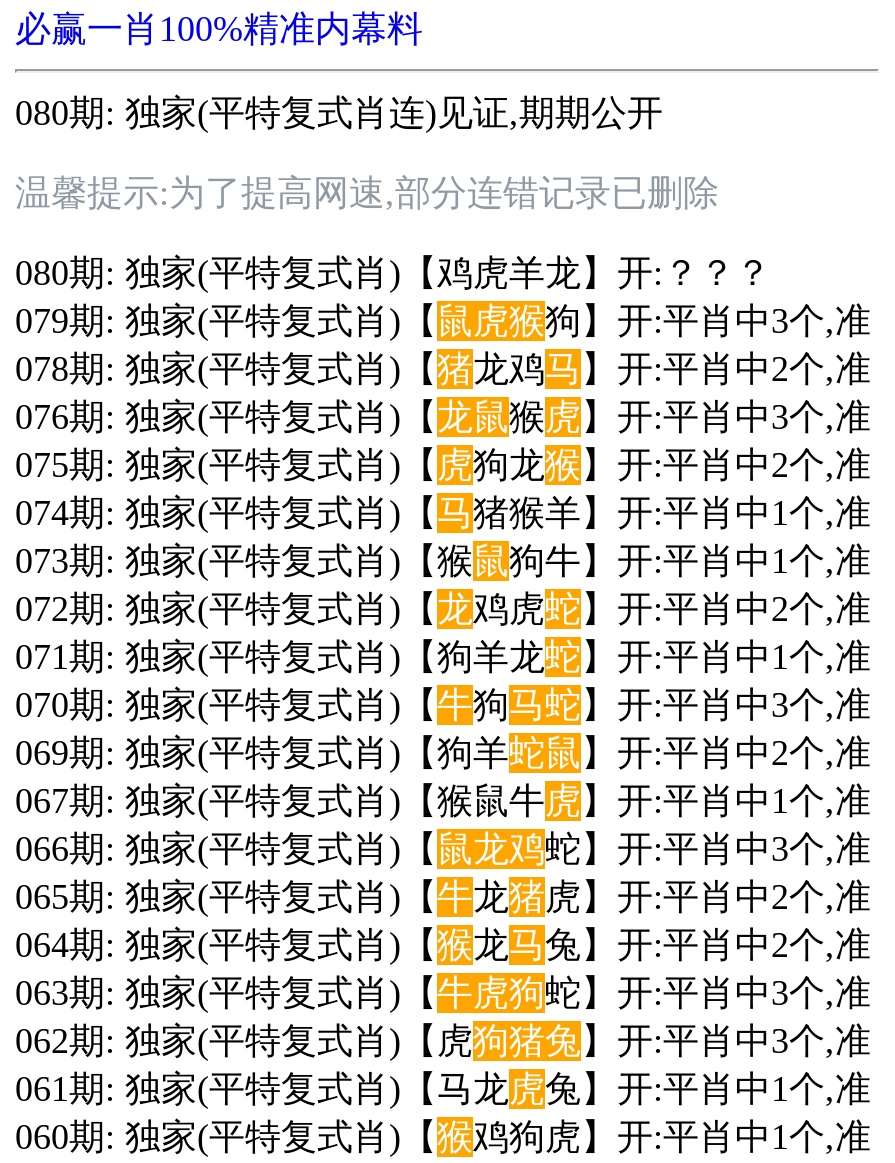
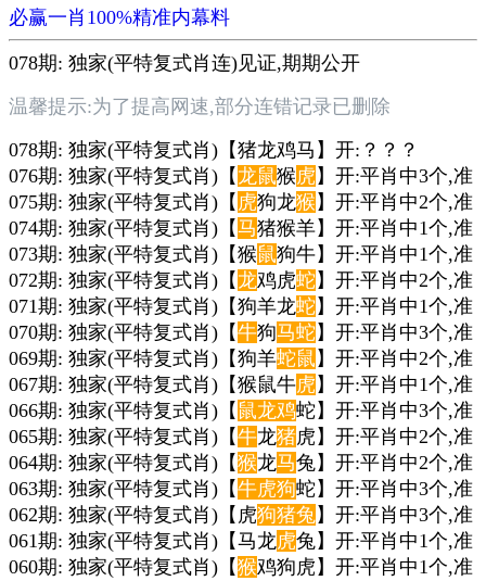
- 080期: 独家(平特复式肖连)见证,期期公开
+ 078期: 独家(平特复式肖连)见证,期期公开

- 080期: 独家(平特复式肖)【鸡虎羊龙】开:？？？
- 079期: 独家(平特复式肖)【鼠虎猴狗】开:平肖中3个,准
- 078期: 独家(平特复式肖)【猪龙鸡马】开:平肖中2个,准
+ 078期: 独家(平特复式肖)【猪龙鸡马】开:？？？
